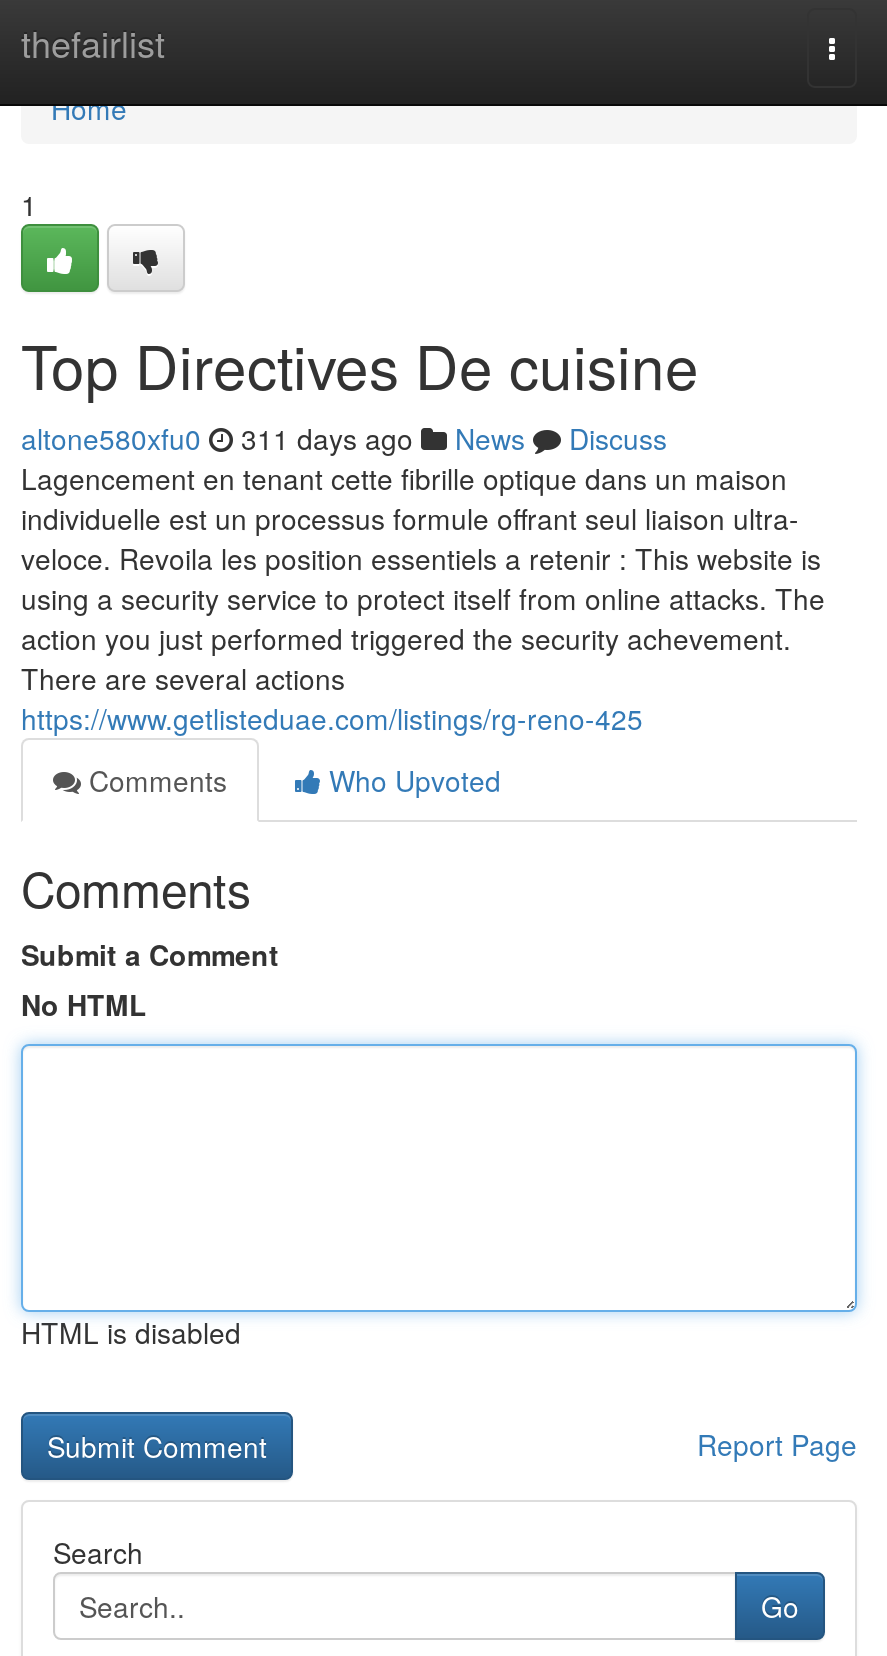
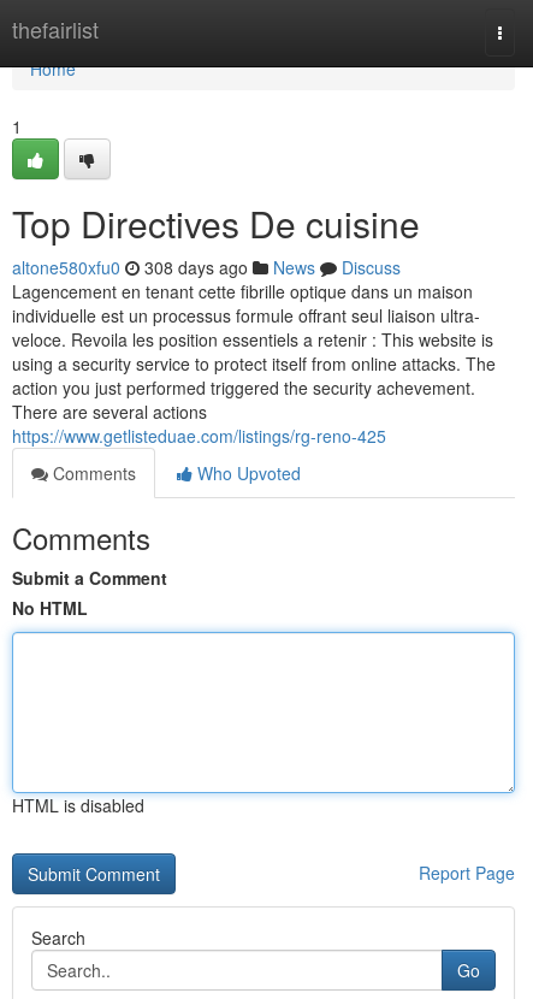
- altone580xfu0 311 days ago News Discuss
+ altone580xfu0 308 days ago News Discuss
